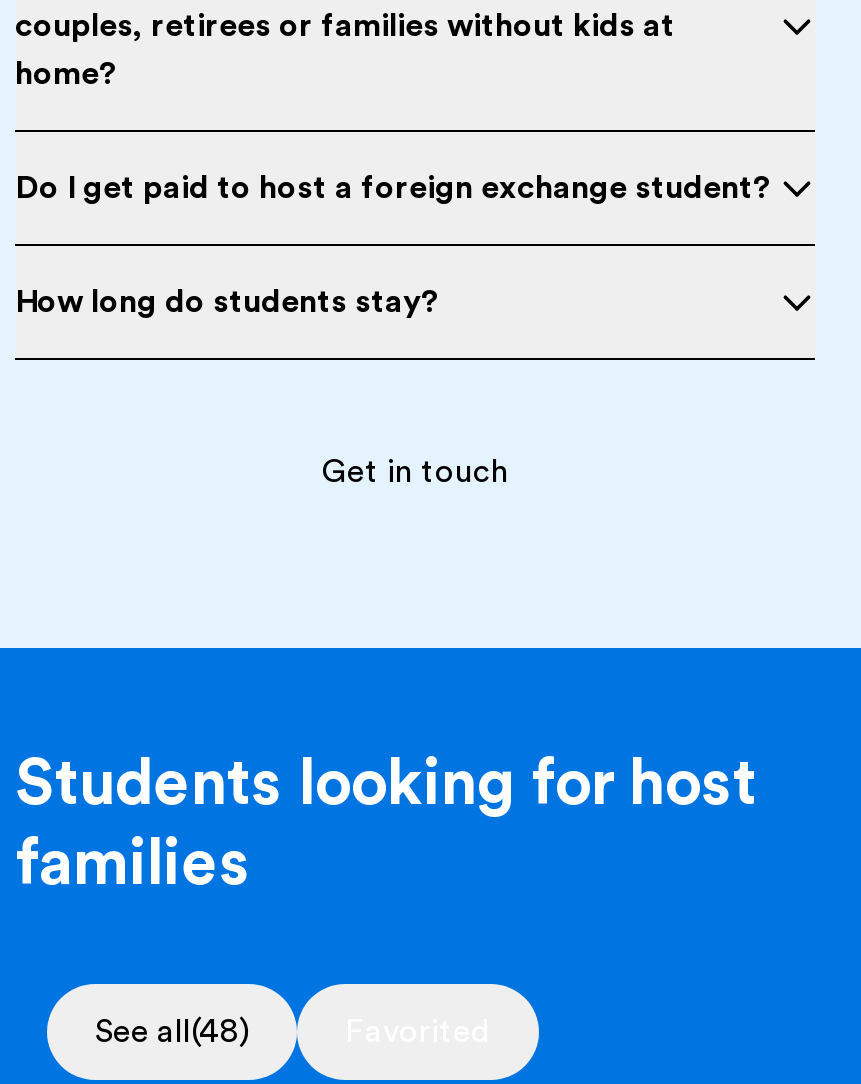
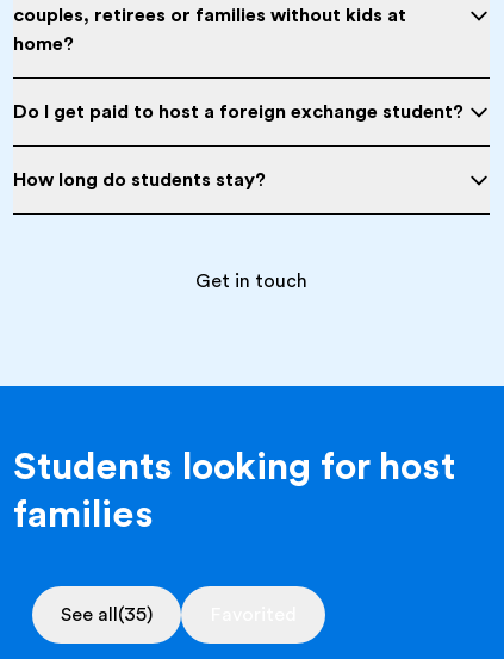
- See all(48)
+ See all(35)
